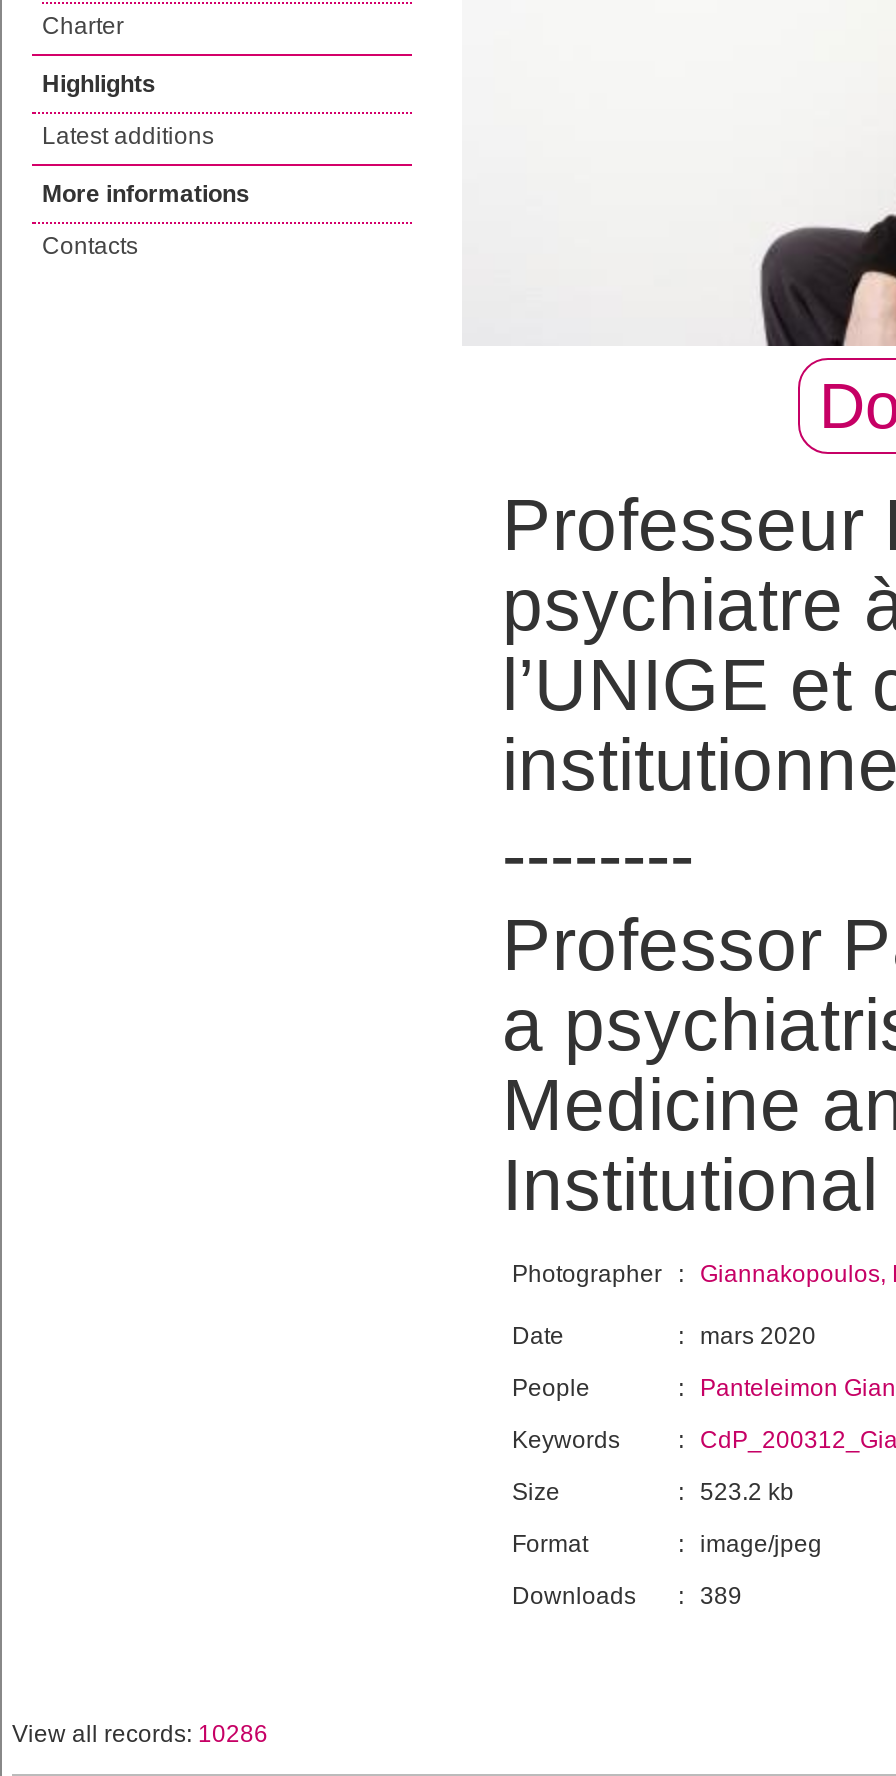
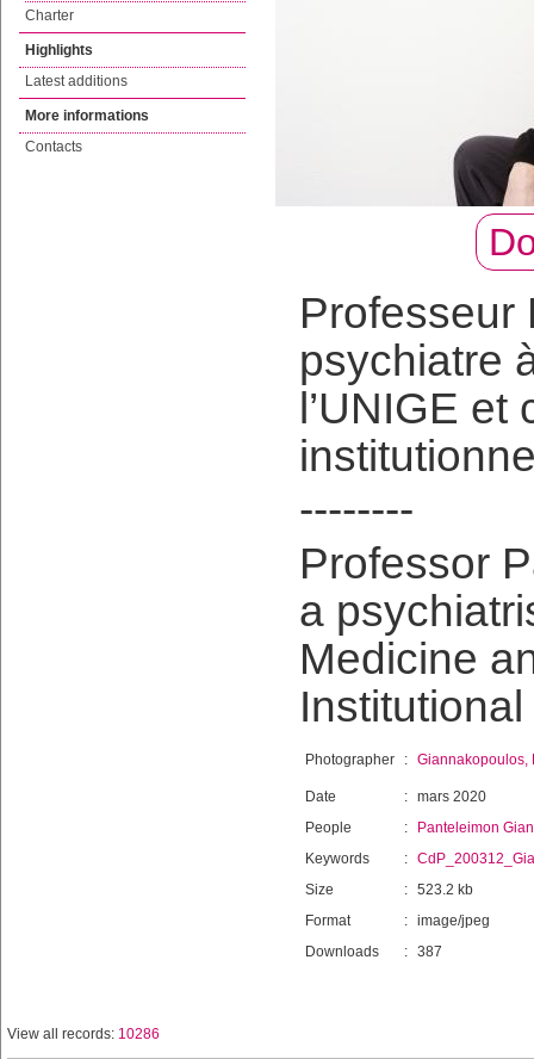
- Downloads : 389
+ Downloads : 387
